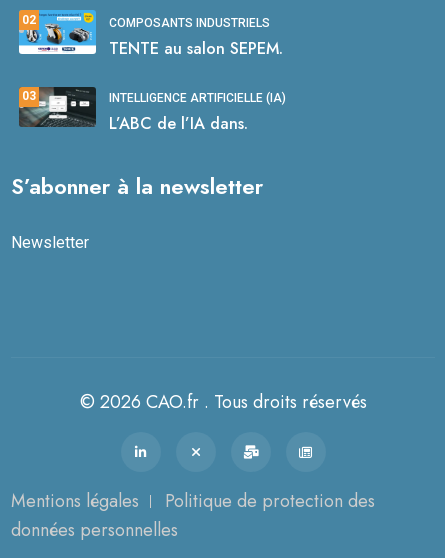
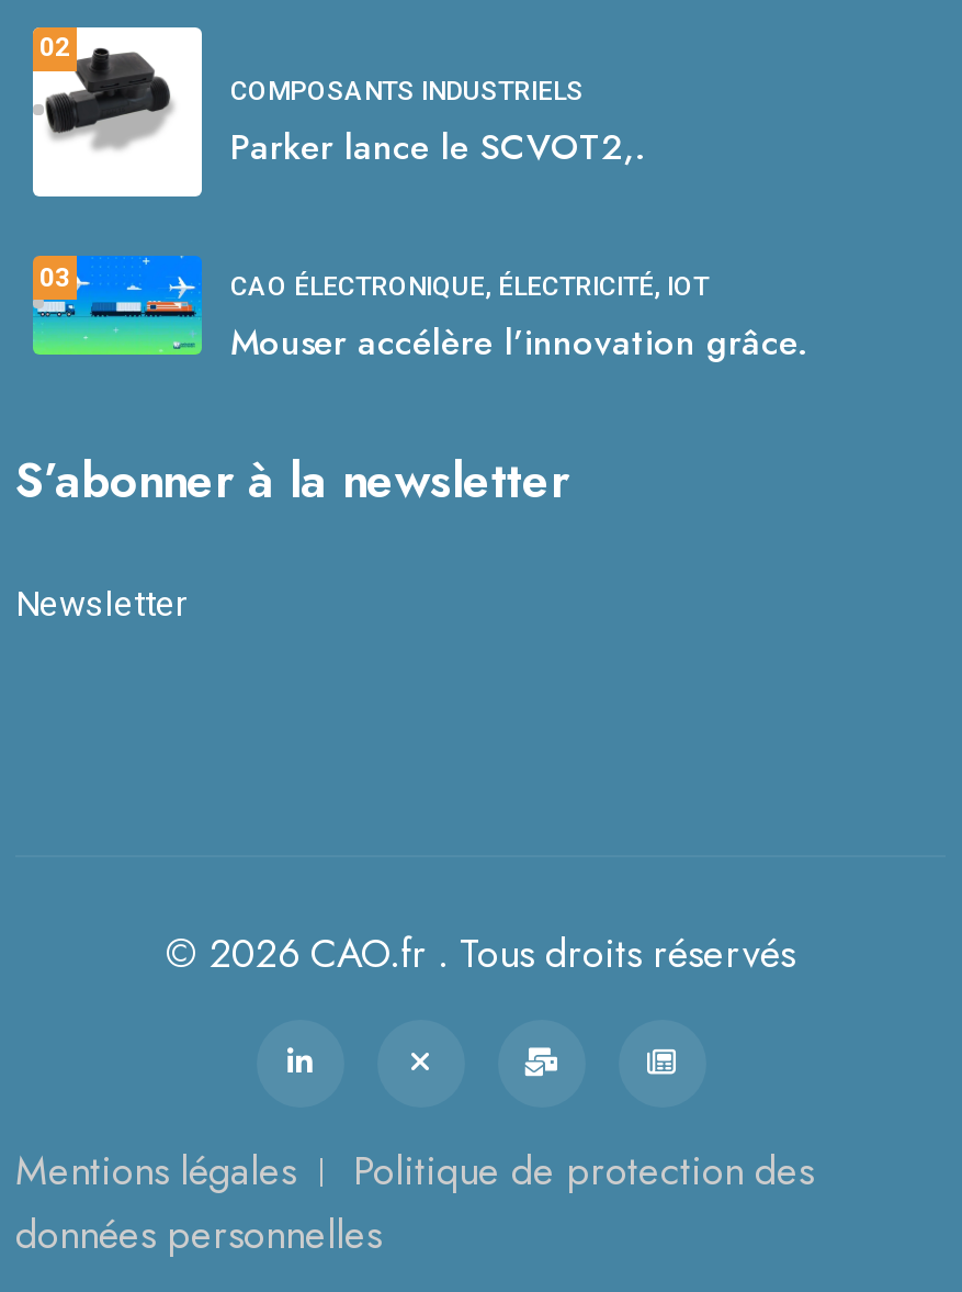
- [image]
- TENTE au salon SEPEM.
+ [image]
+ Parker lance le SCVOT2,.

- [image]
- INTELLIGENCE ARTIFICIELLE (IA)
- L’ABC de l’IA dans.
+ [image]
+ CAO ÉLECTRONIQUE, ÉLECTRICITÉ, IOT
+ Mouser accélère l’innovation grâce.
